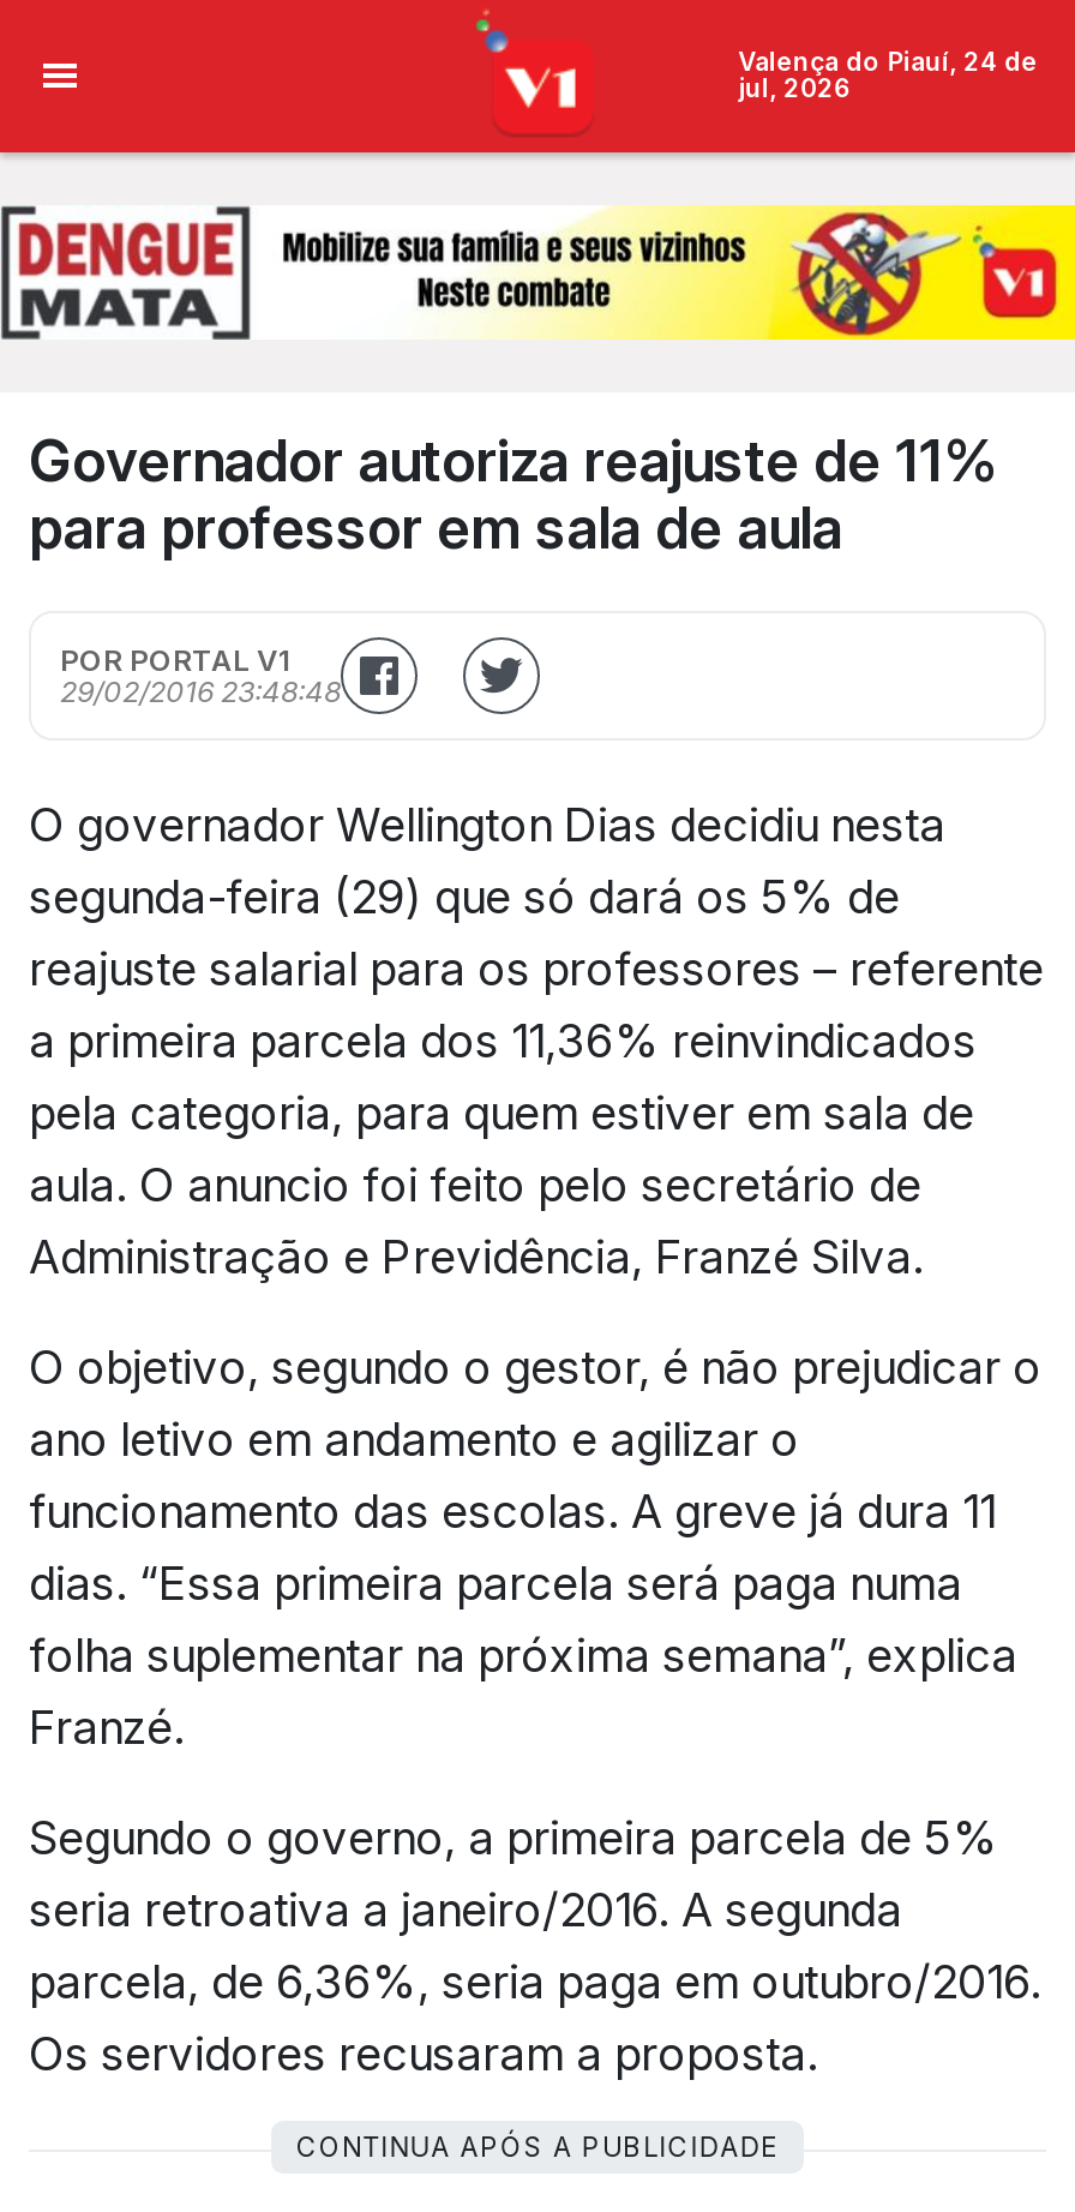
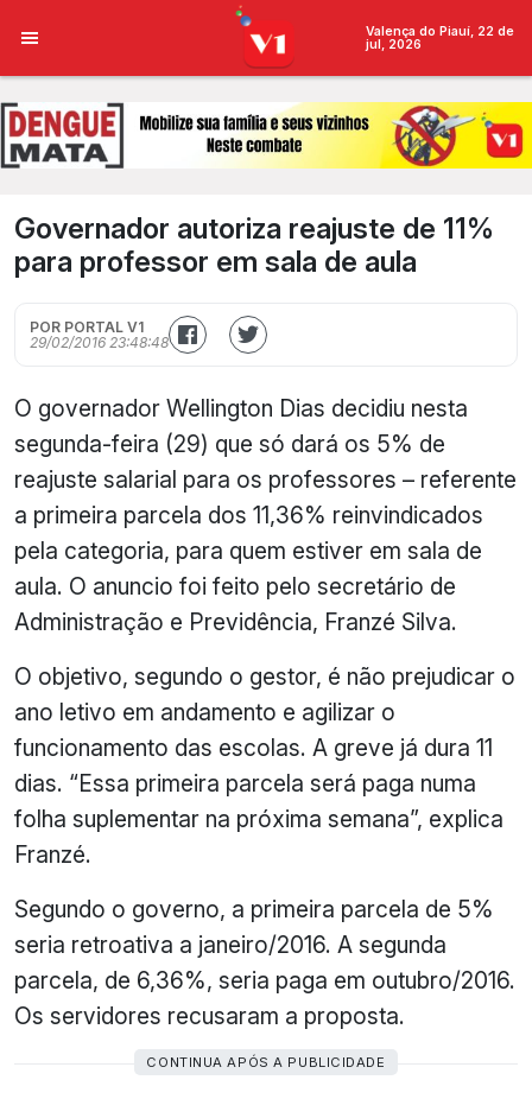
- Valença do Piauí, 24 de
+ Valença do Piauí, 22 de
